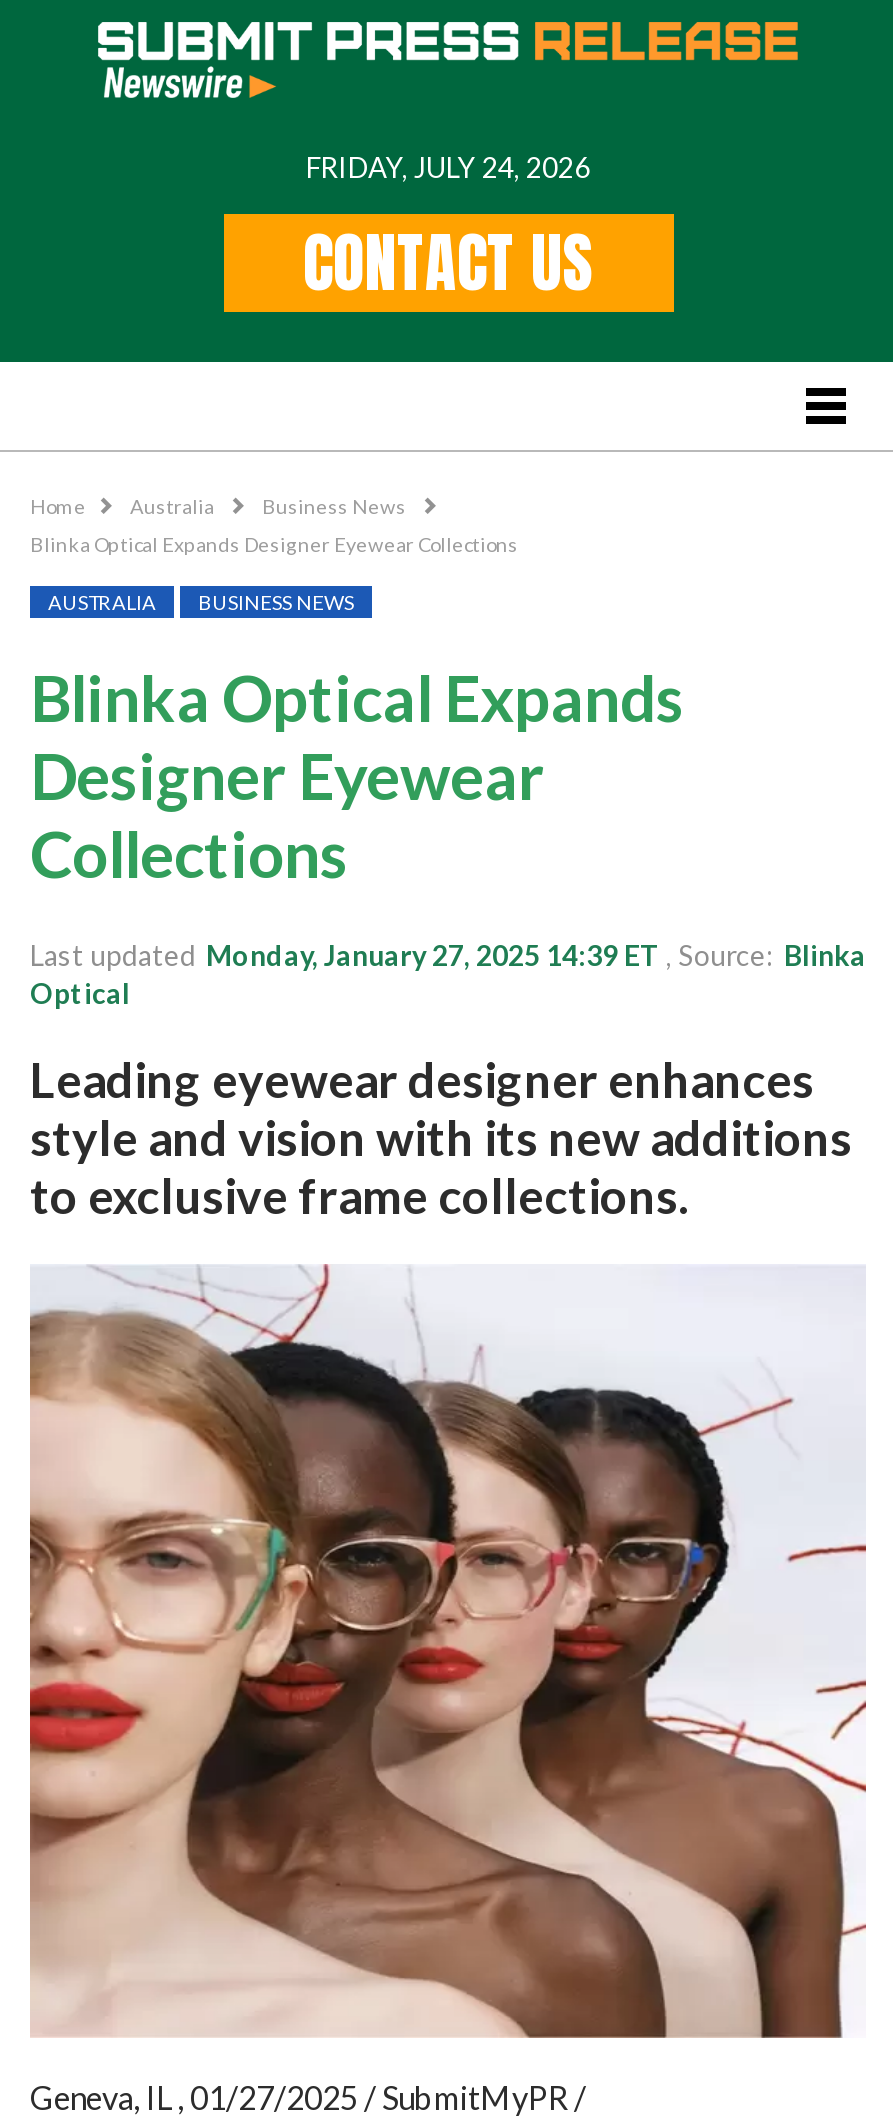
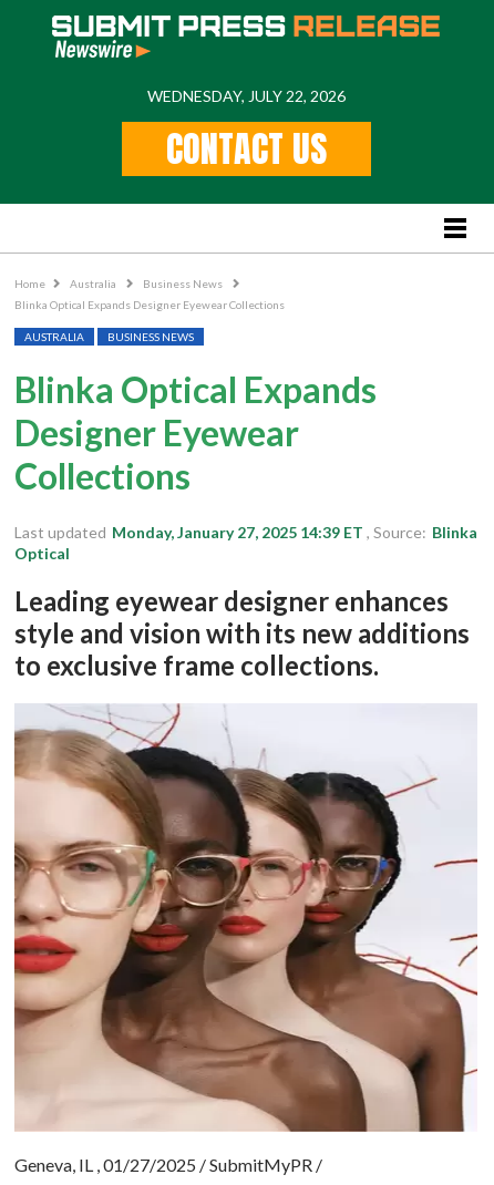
- FRIDAY, JULY 24, 2026
+ WEDNESDAY, JULY 22, 2026
